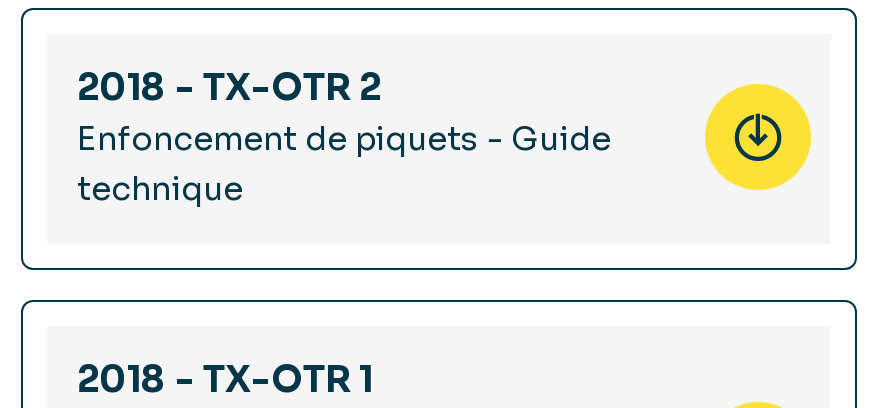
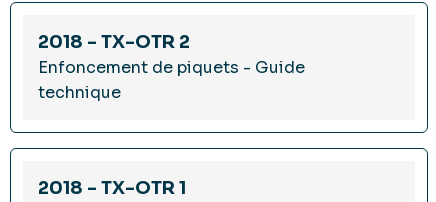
- [image]
